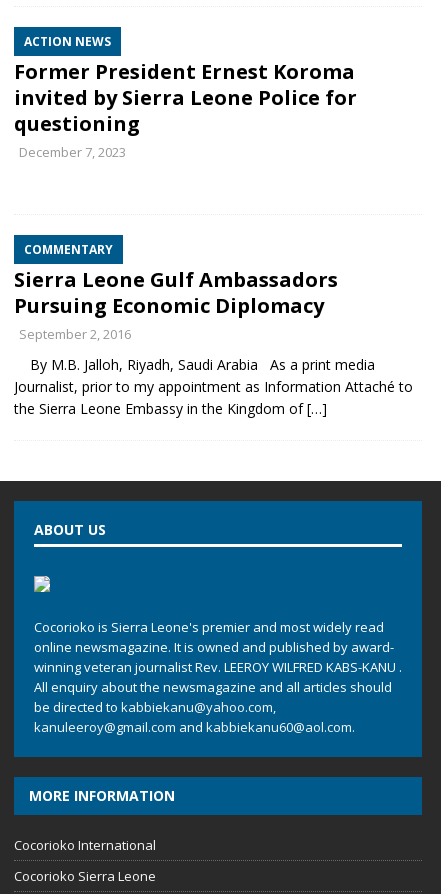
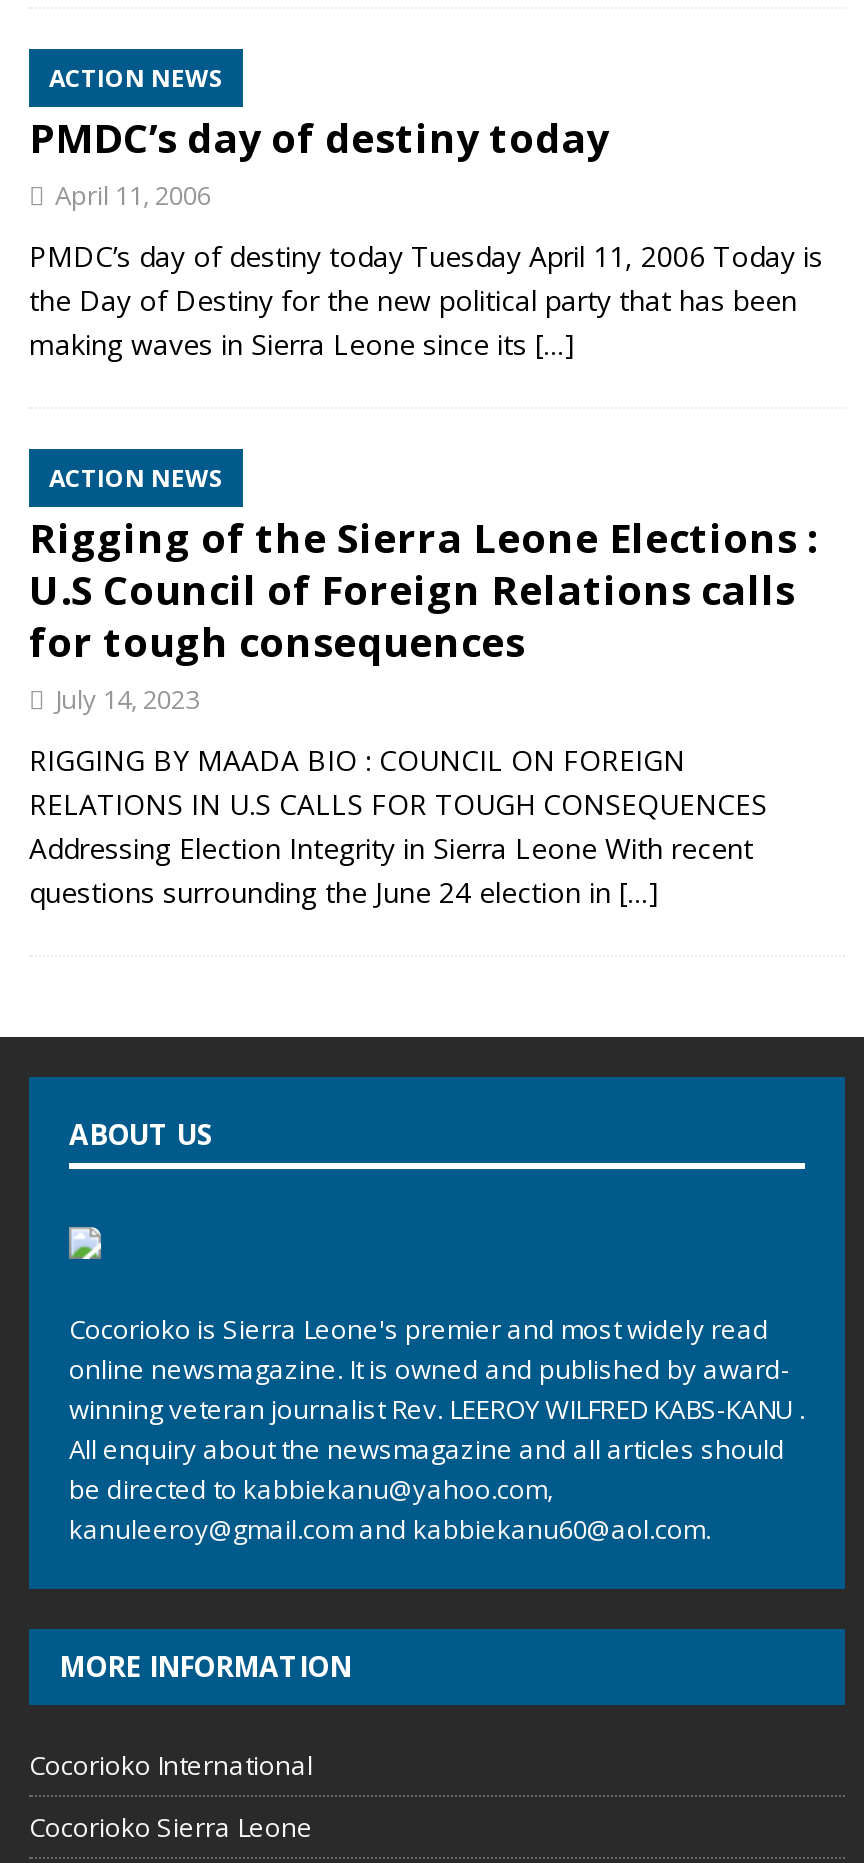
- Former President Ernest Koroma
- invited by Sierra Leone Police for
- questioning
- December 7, 2023
+ PMDC’s day of destiny today
+ April 11, 2006
+ PMDC’s day of destiny today Tuesday April 11, 2006 Today is
+ the Day of Destiny for the new political party that has been
+ making waves in Sierra Leone since its […]

- COMMENTARY
- Sierra Leone Gulf Ambassadors
- Pursuing Economic Diplomacy
- September 2, 2016
- By M.B. Jalloh, Riyadh, Saudi Arabia As a print media
- Journalist, prior to my appointment as Information Attaché to
- the Sierra Leone Embassy in the Kingdom of […]
+ ACTION NEWS
+ Rigging of the Sierra Leone Elections :
+ U.S Council of Foreign Relations calls
+ for tough consequences
+ July 14, 2023
+ RIGGING BY MAADA BIO : COUNCIL ON FOREIGN
+ RELATIONS IN U.S CALLS FOR TOUGH CONSEQUENCES
+ Addressing Election Integrity in Sierra Leone With recent
+ questions surrounding the June 24 election in […]
